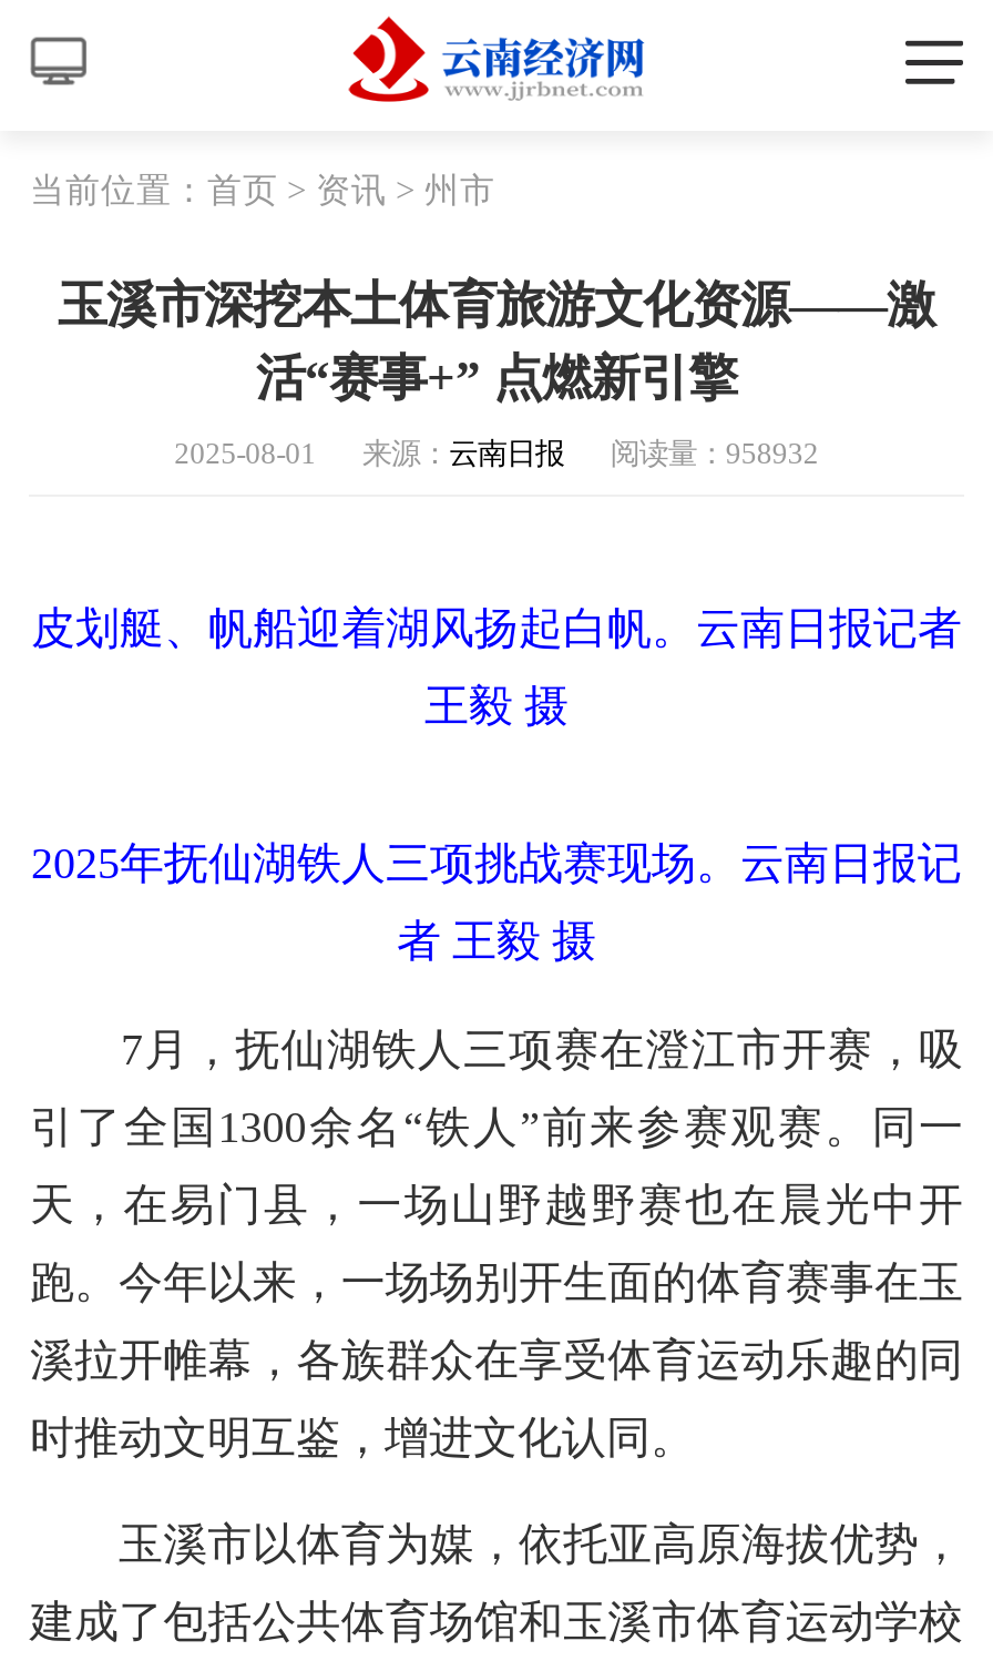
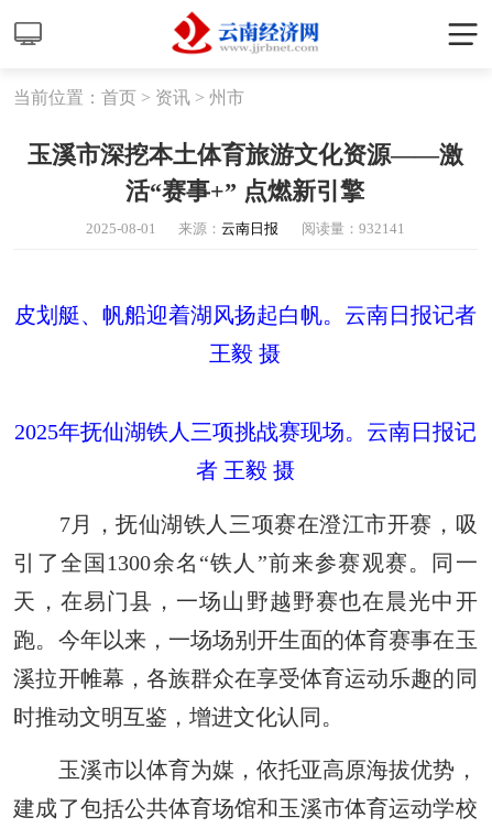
- 2025-08-01 来源：云南日报 阅读量：958932
+ 2025-08-01 来源：云南日报 阅读量：932141
